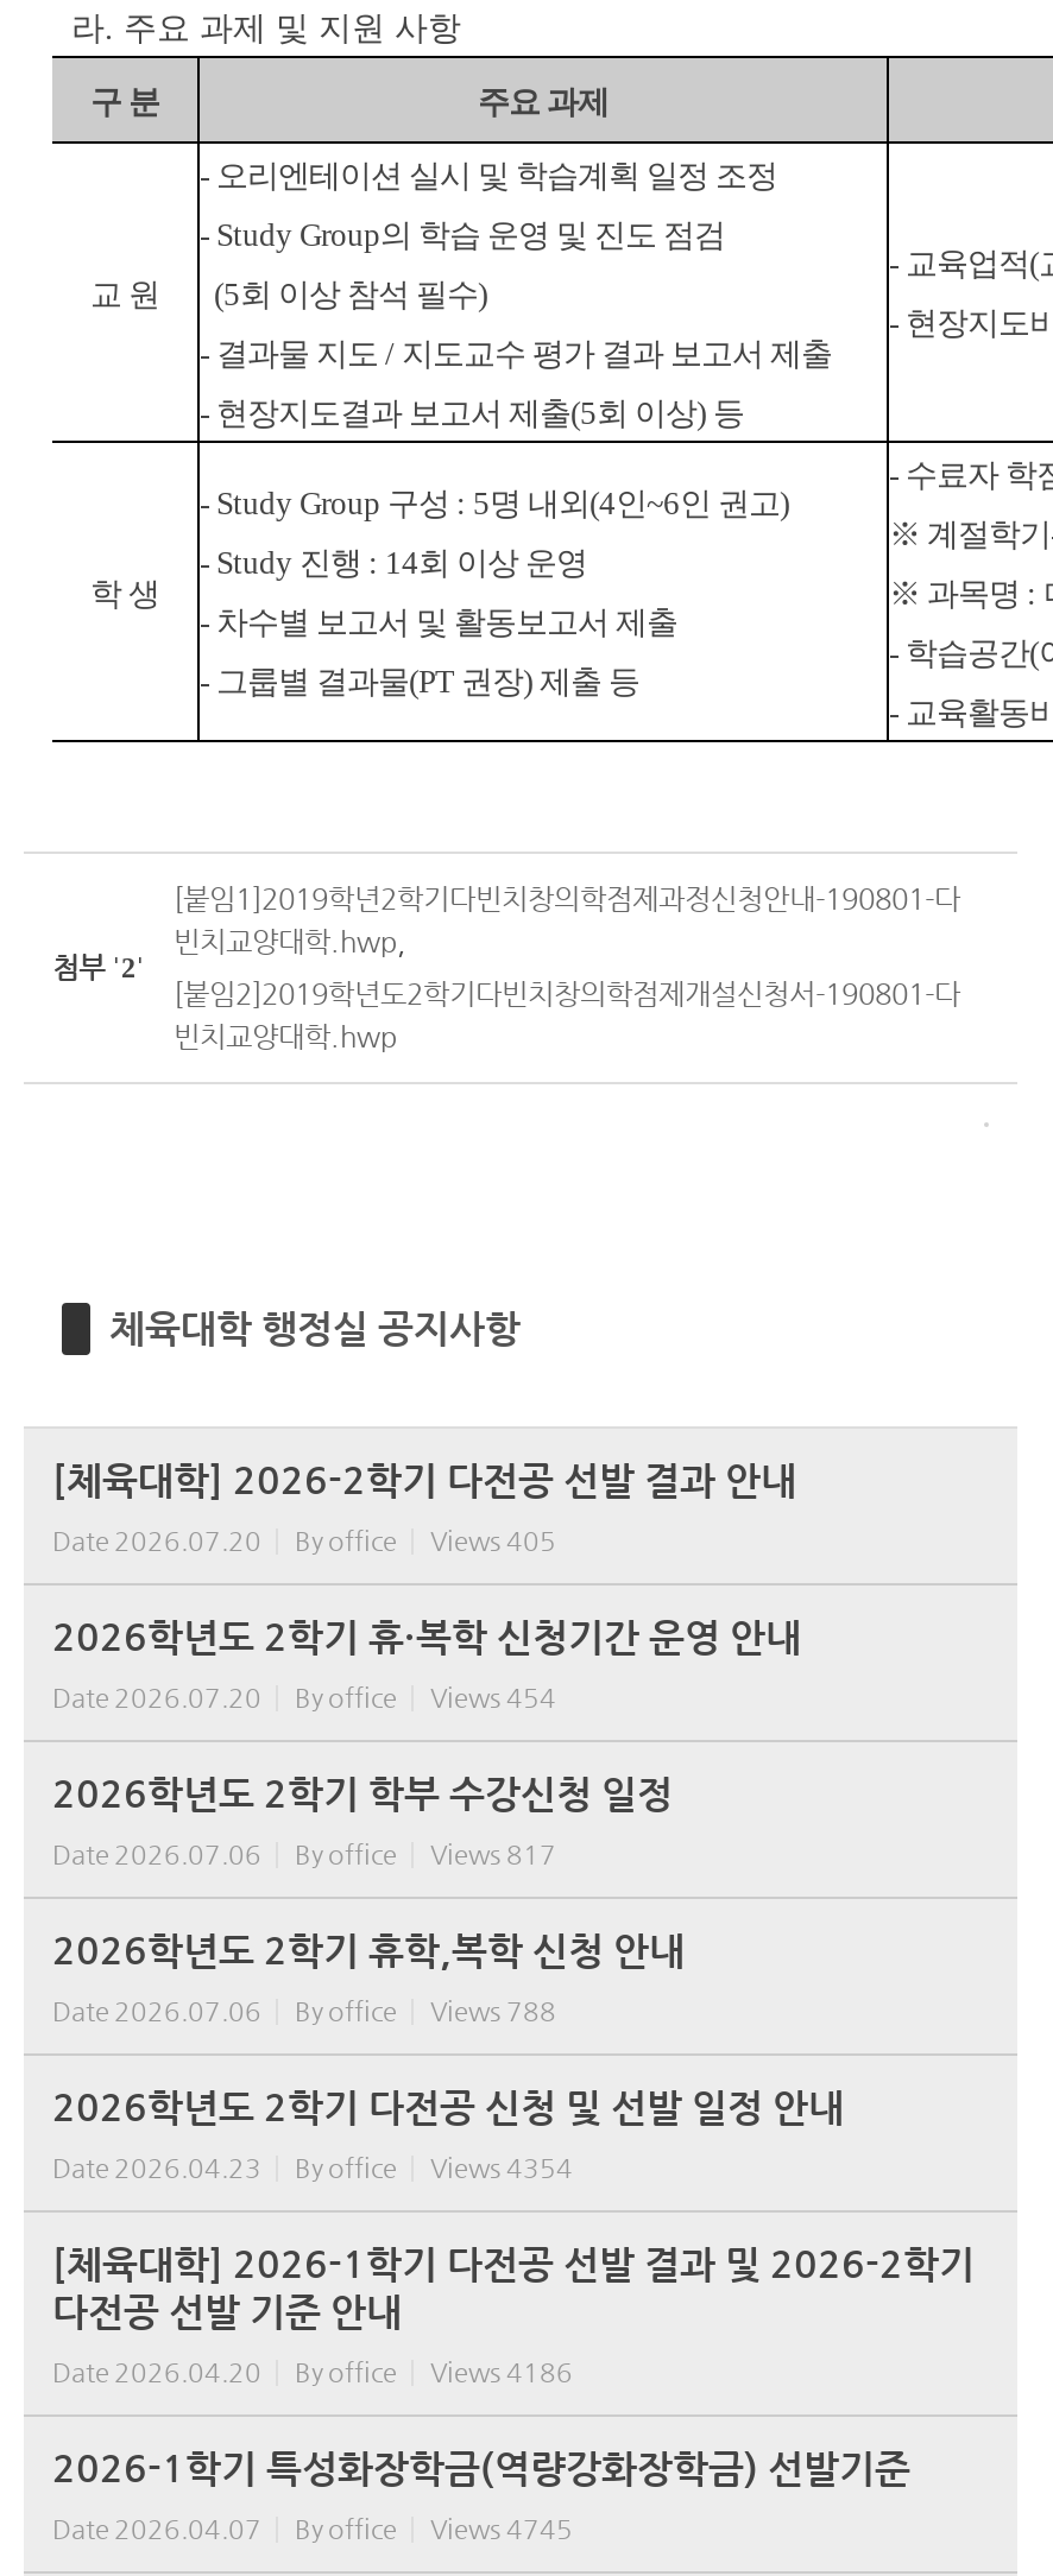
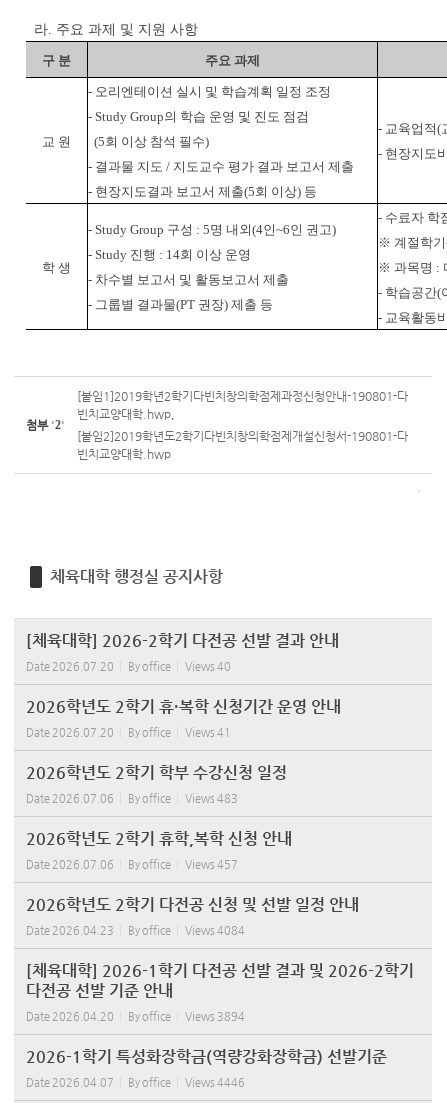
- Date 2026.07.20 By office Views 405
+ Date 2026.07.20 By office Views 40

- Date 2026.07.20 By office Views 454
+ Date 2026.07.20 By office Views 41

- Date 2026.07.06 By office Views 817
+ Date 2026.07.06 By office Views 483

- Date 2026.07.06 By office Views 788
+ Date 2026.07.06 By office Views 457

- Date 2026.04.23 By office Views 4354
+ Date 2026.04.23 By office Views 4084

- Date 2026.04.20 By office Views 4186
+ Date 2026.04.20 By office Views 3894

- Date 2026.04.07 By office Views 4745
+ Date 2026.04.07 By office Views 4446
